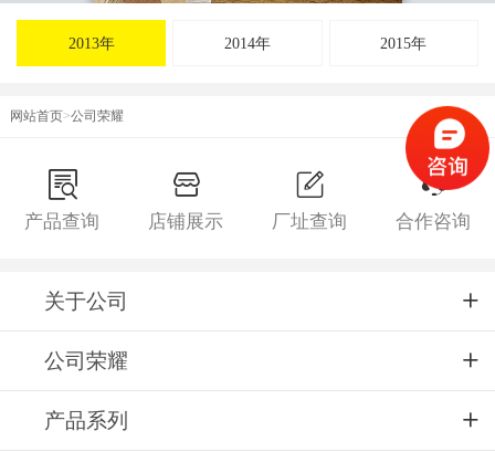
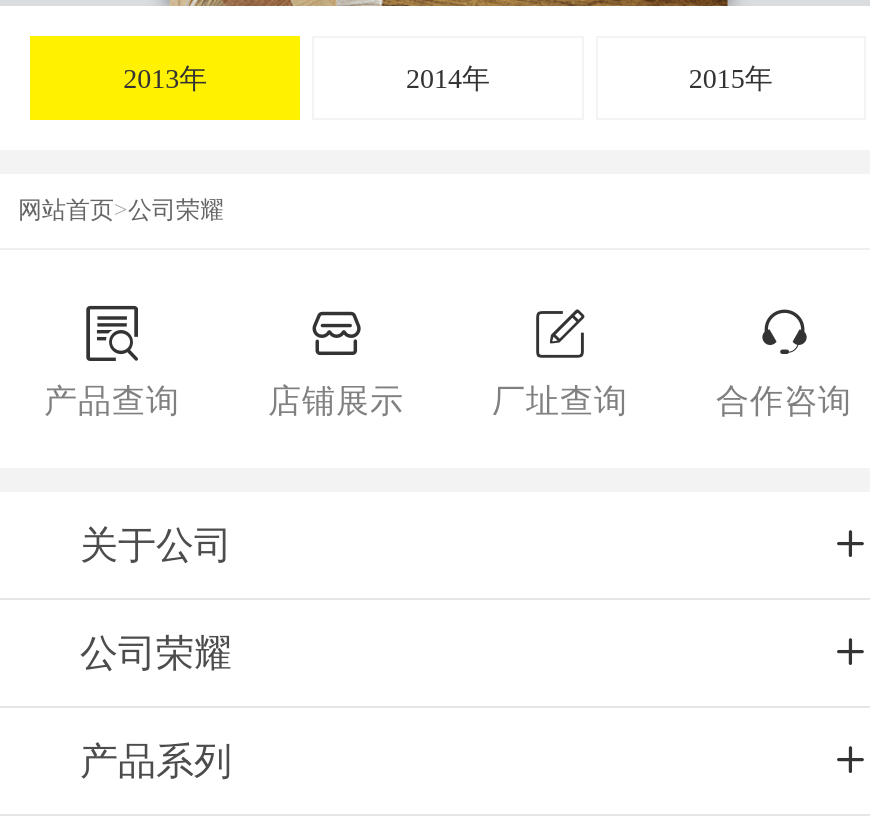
- [image]
